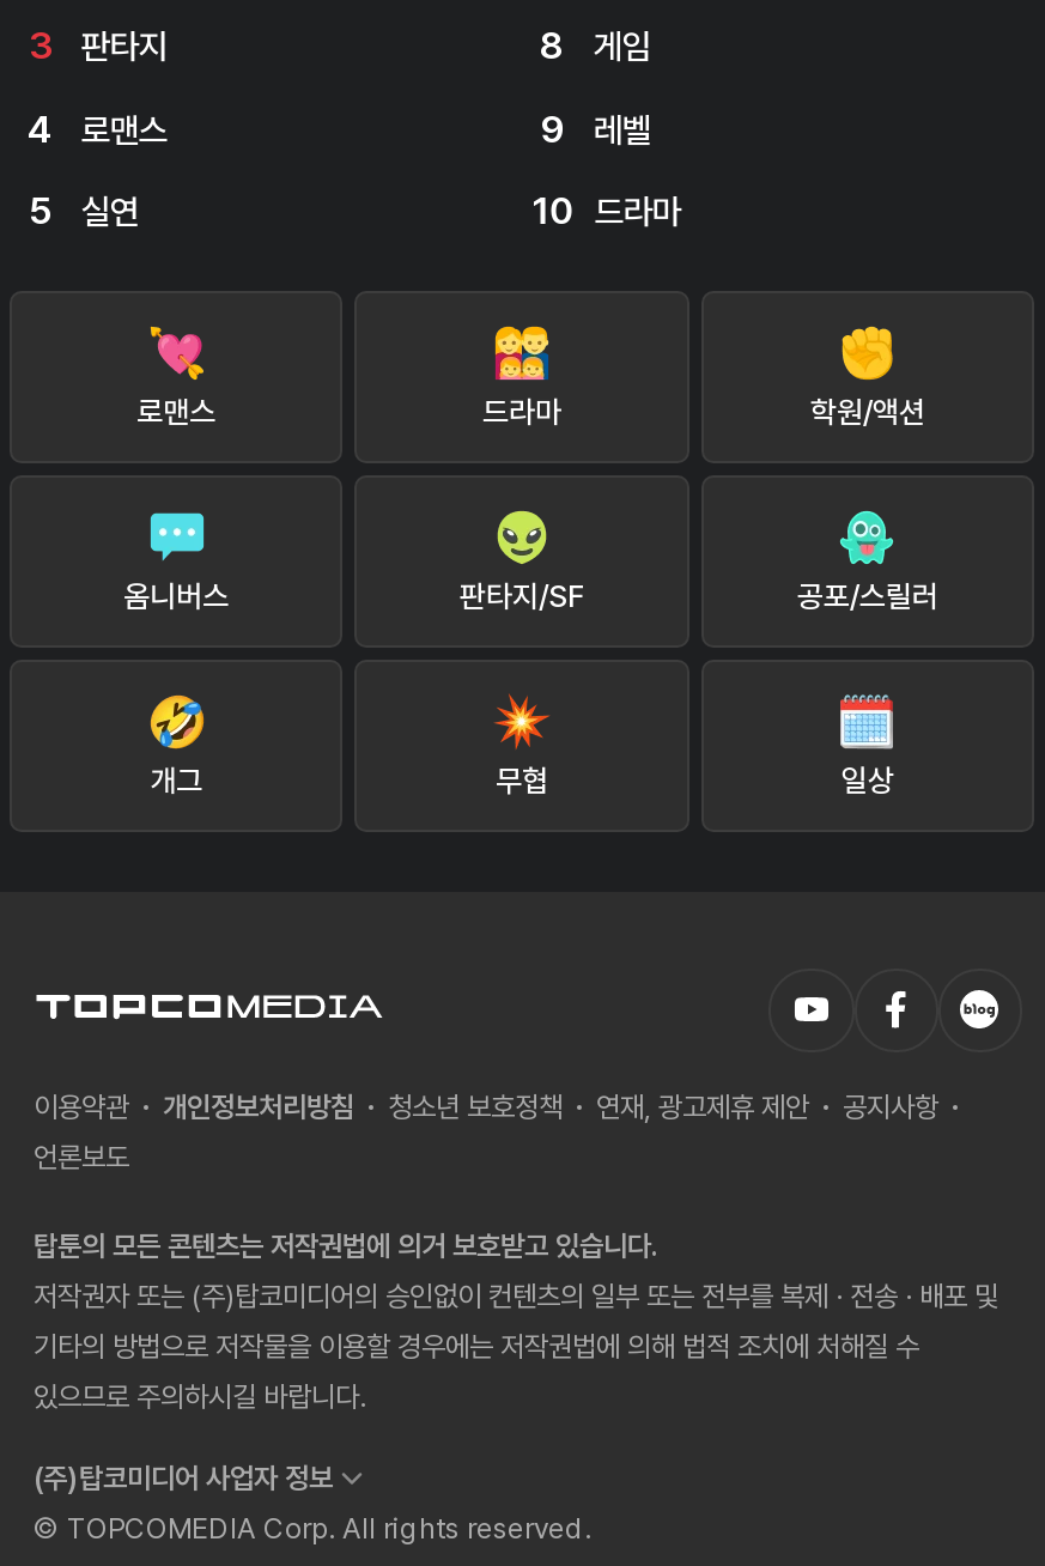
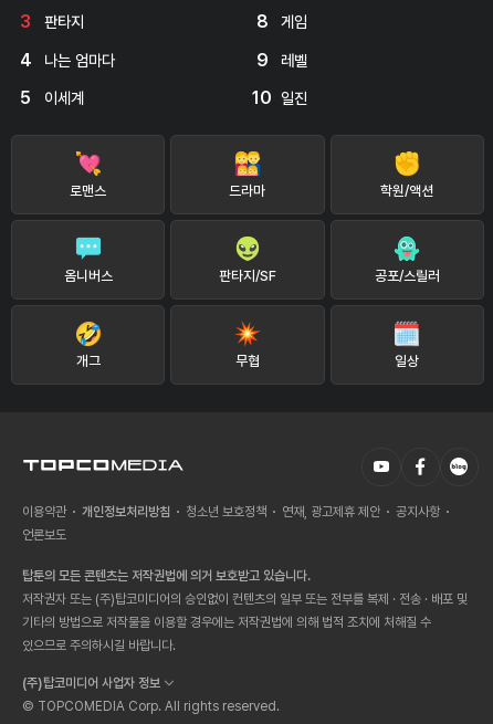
- 로맨스
+ 나는 엄마다

- 실연
+ 이세계

- 10 드라마
+ 10 일진
